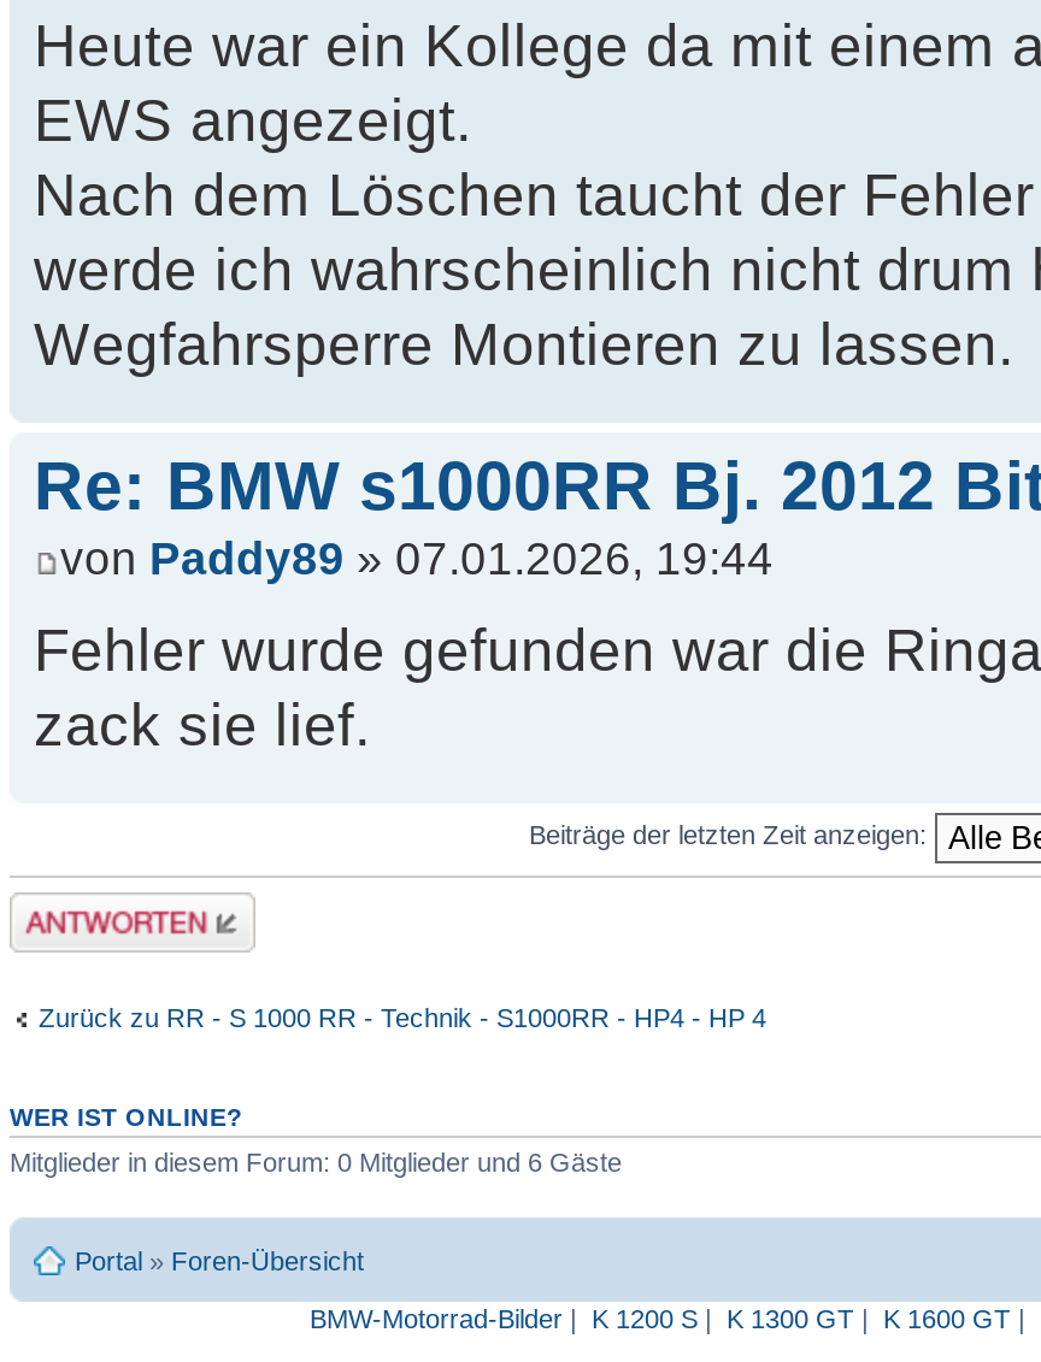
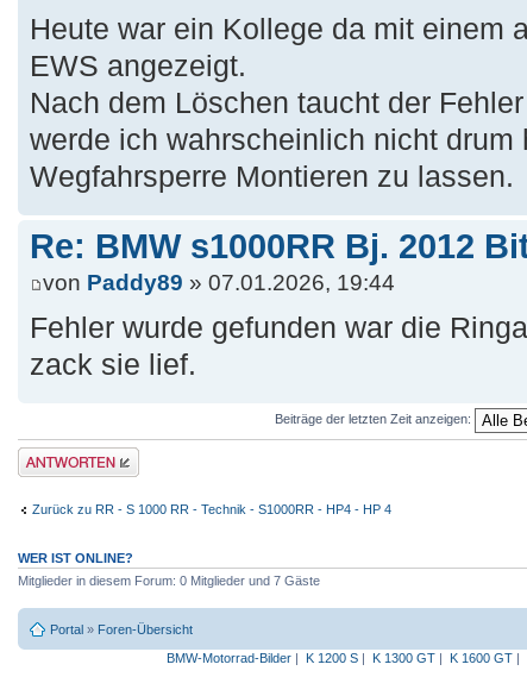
- Mitglieder in diesem Forum: 0 Mitglieder und 6 Gäste
+ Mitglieder in diesem Forum: 0 Mitglieder und 7 Gäste
